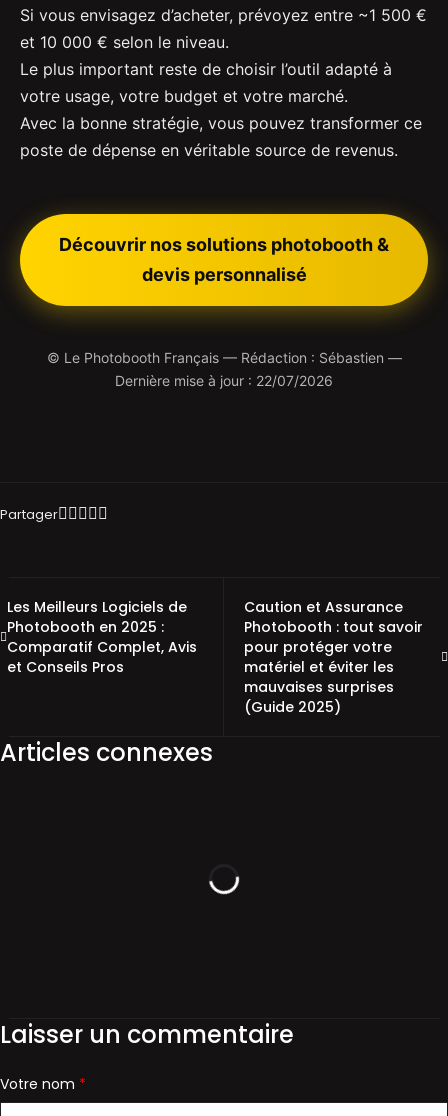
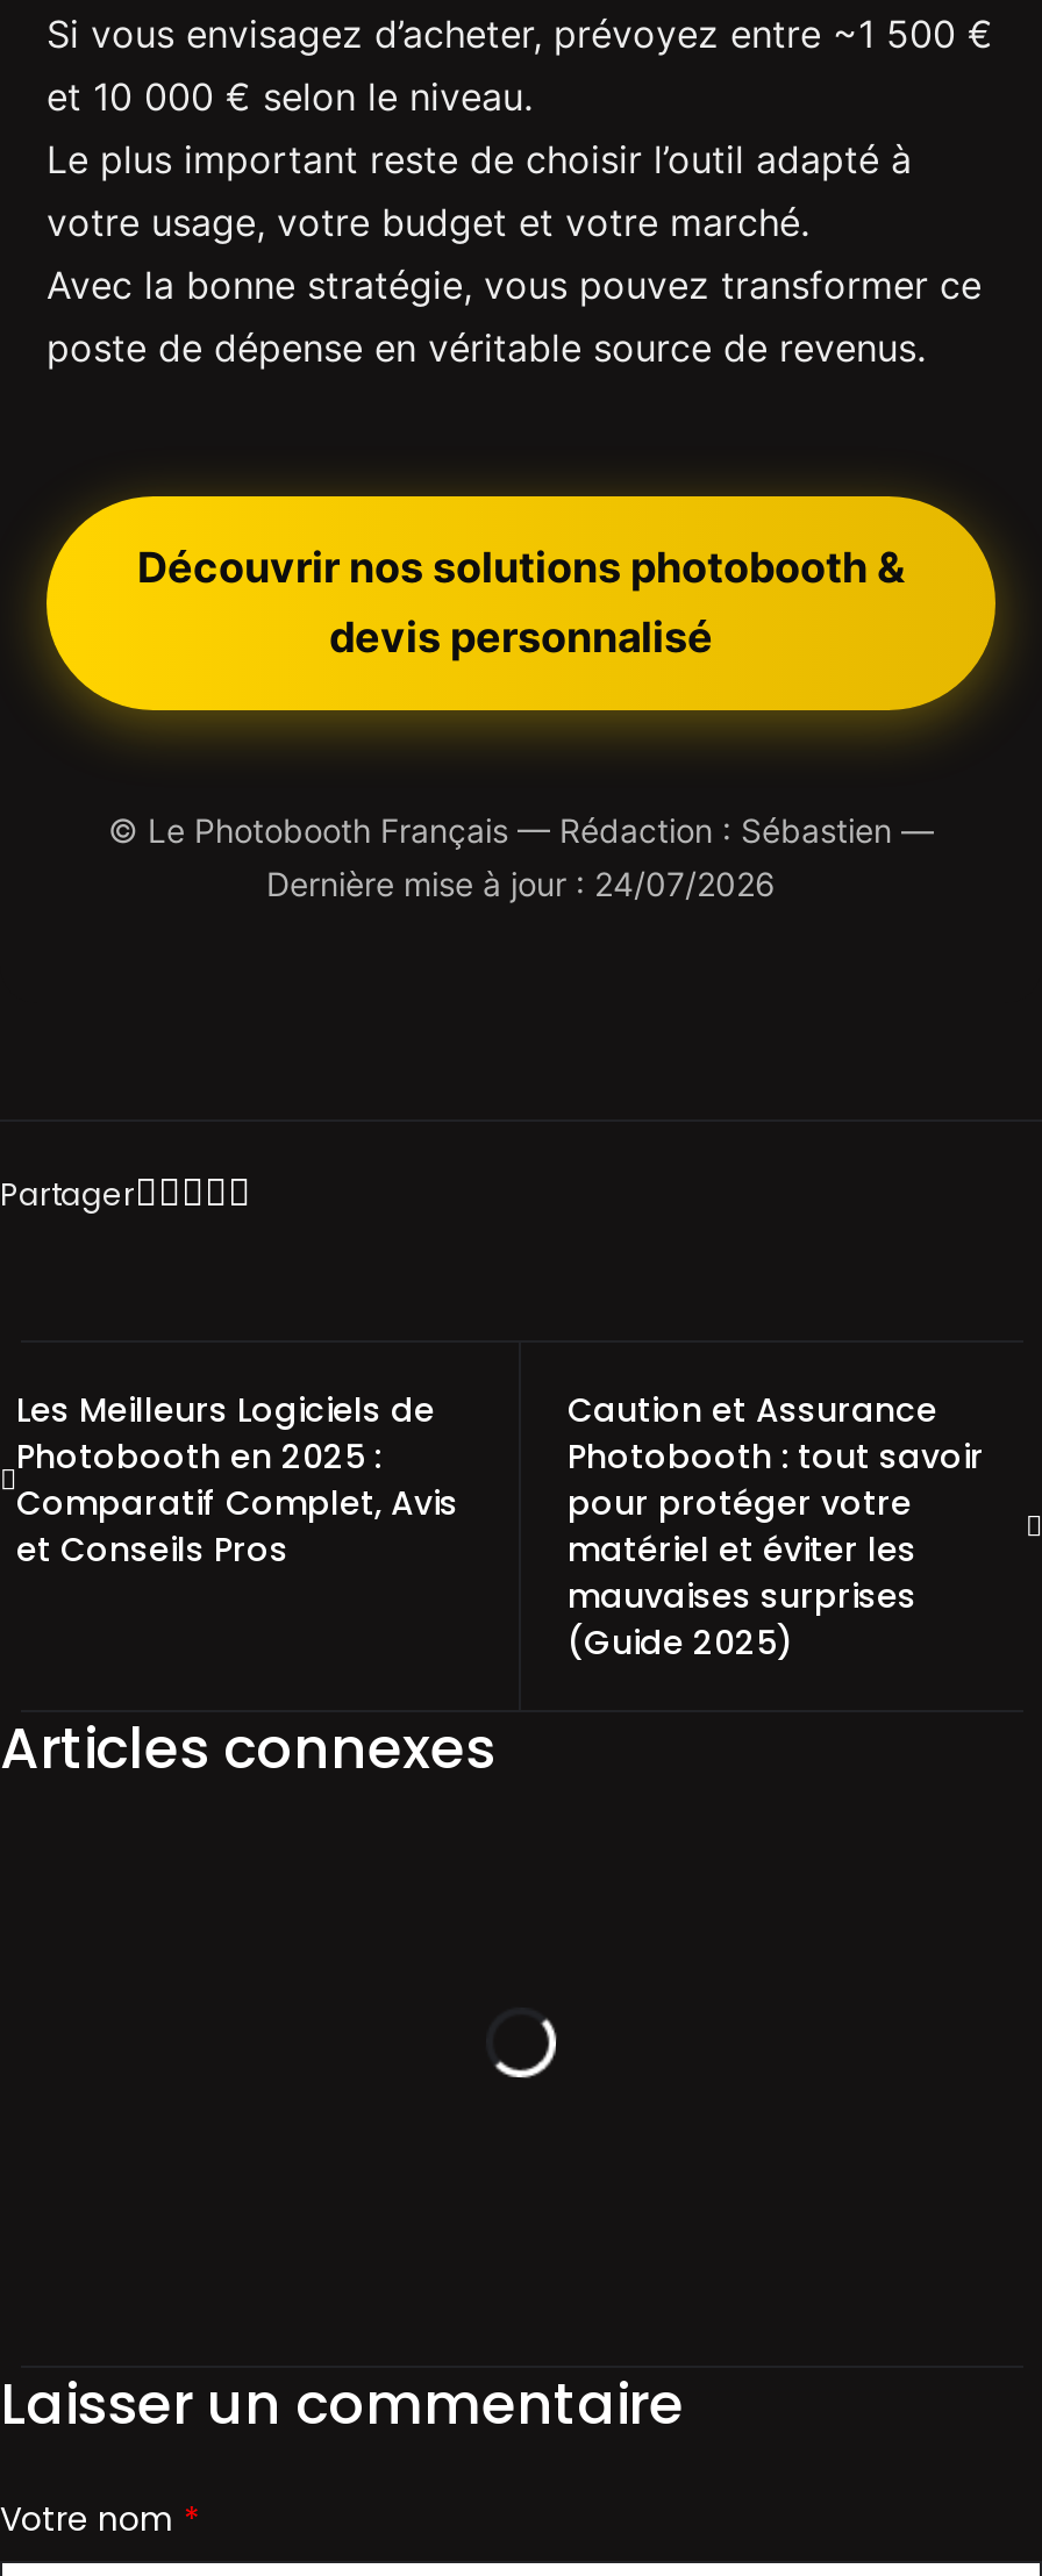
- Dernière mise à jour : 22/07/2026
+ Dernière mise à jour : 24/07/2026
